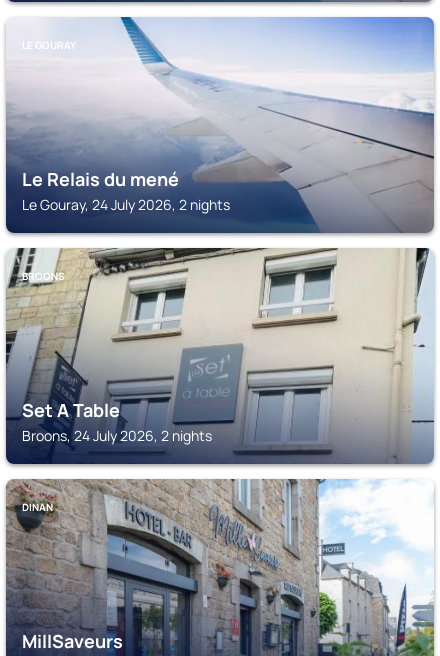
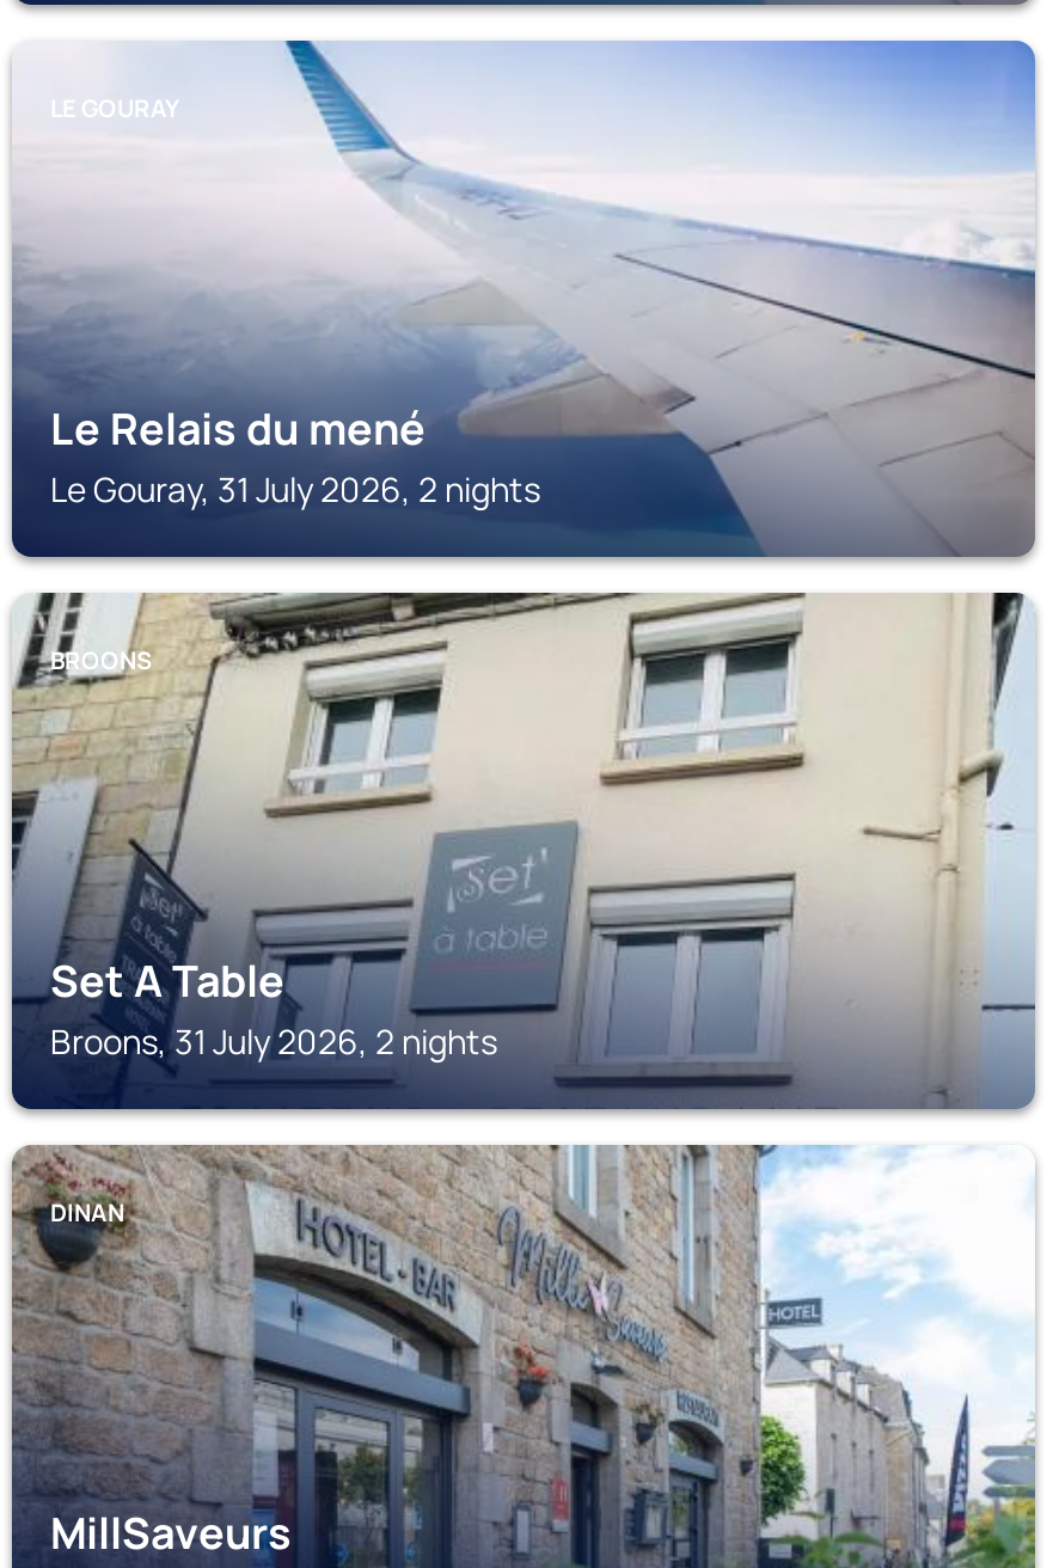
- Le Gouray, 24 July 2026, 2 nights
+ Le Gouray, 31 July 2026, 2 nights

- Broons, 24 July 2026, 2 nights
+ Broons, 31 July 2026, 2 nights
